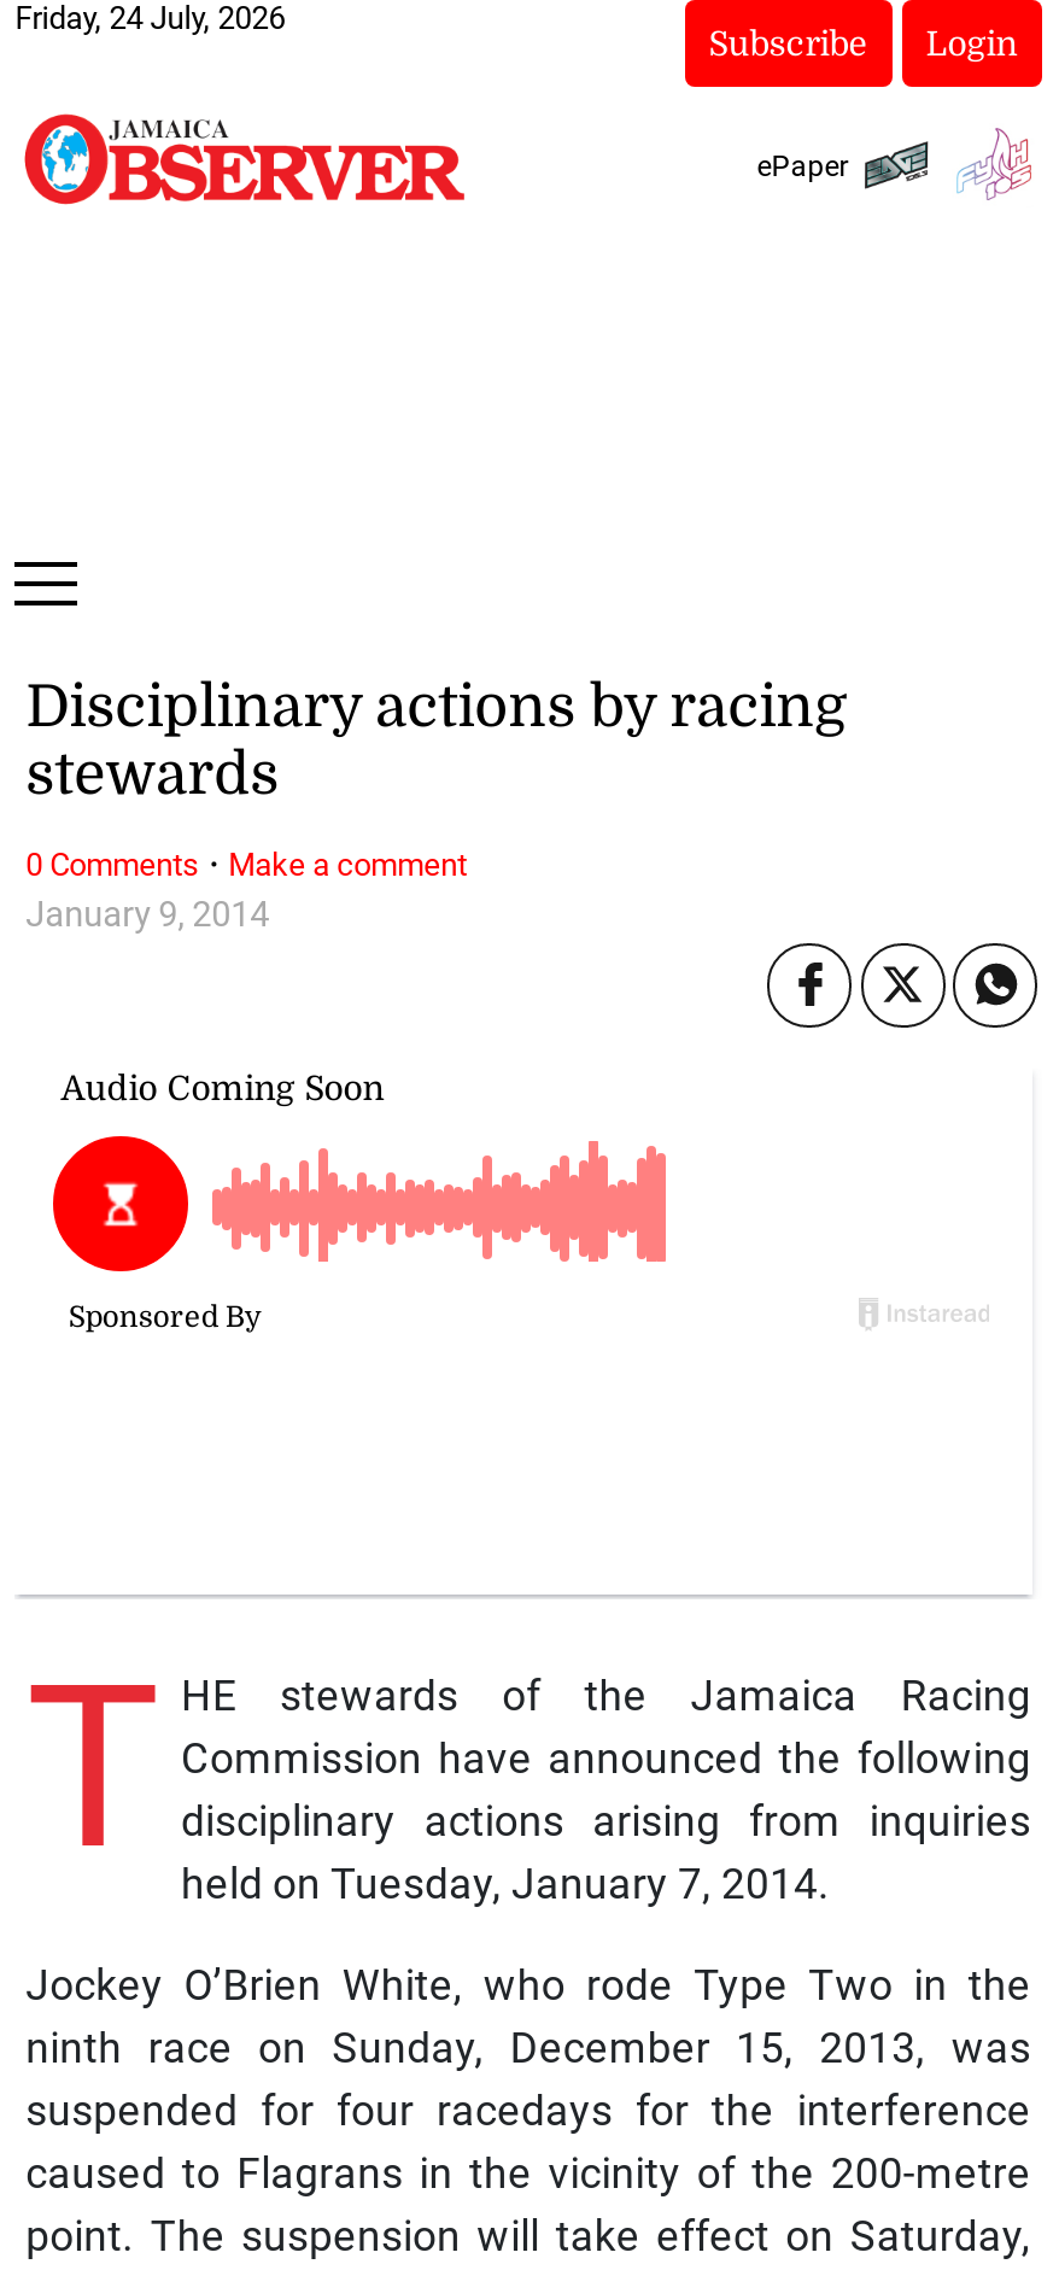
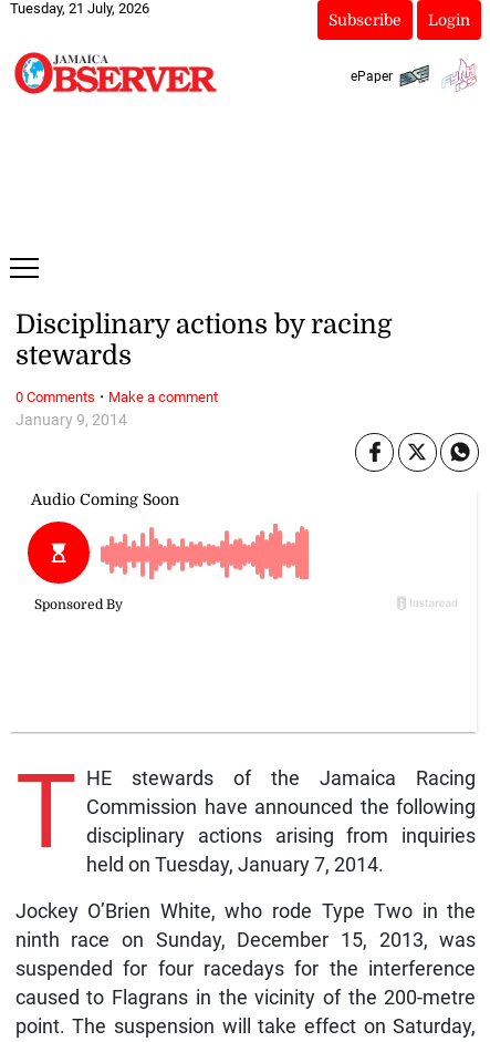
- Friday, 24 July, 2026
+ Tuesday, 21 July, 2026
